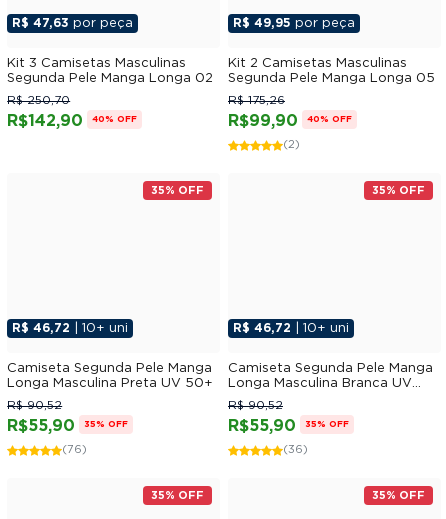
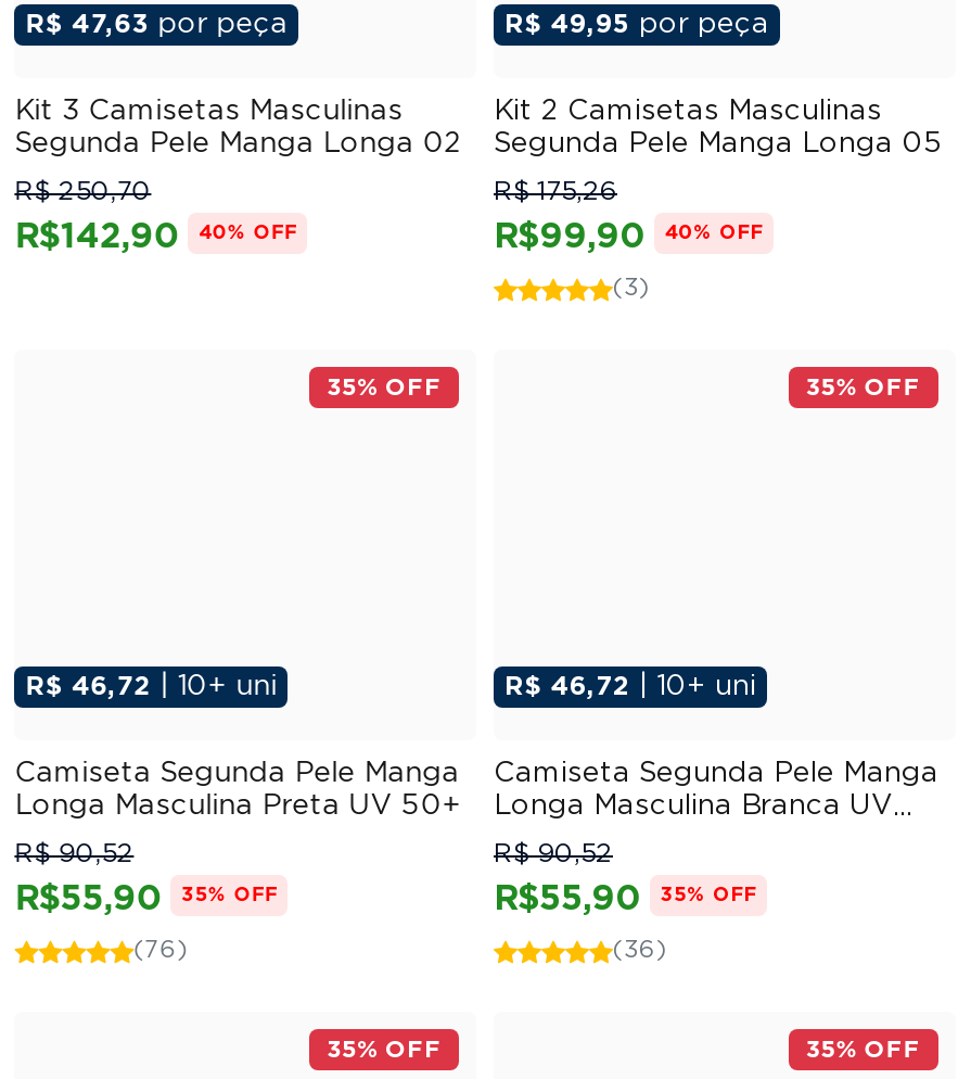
- (2)
+ (3)
